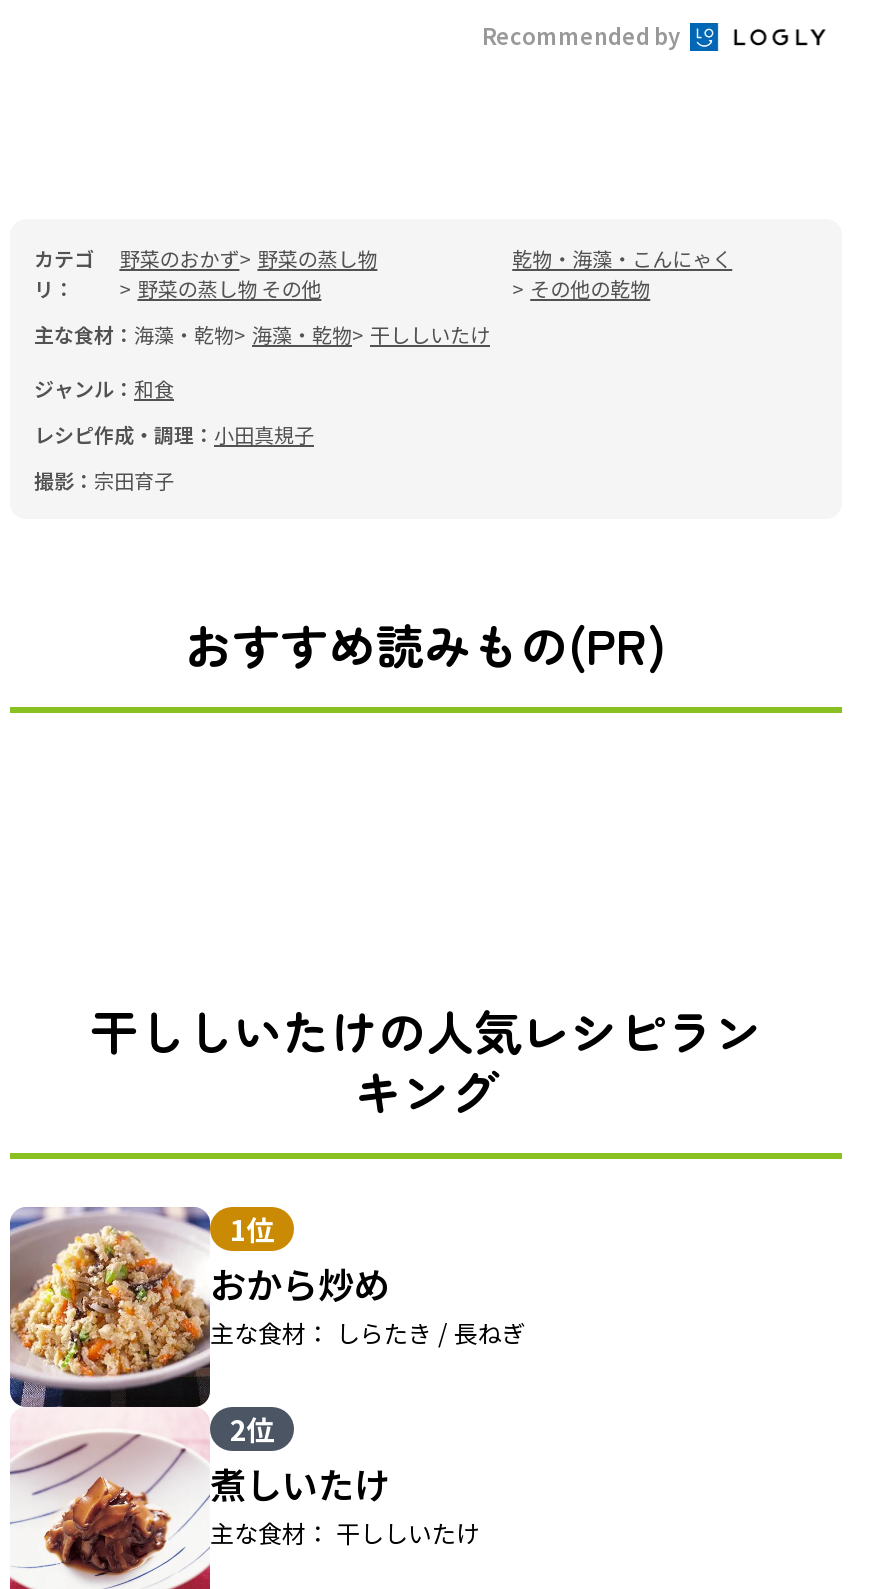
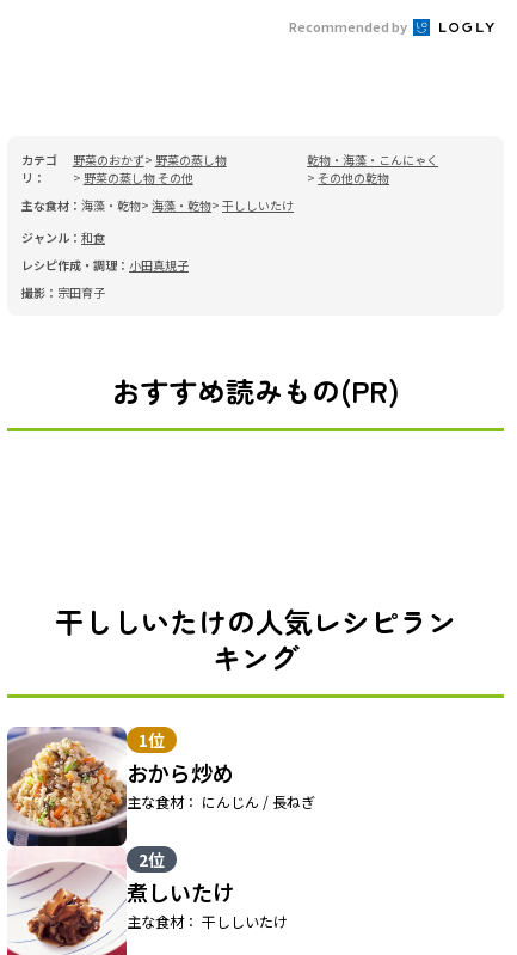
- 主な食材： しらたき / 長ねぎ
+ 主な食材： にんじん / 長ねぎ
